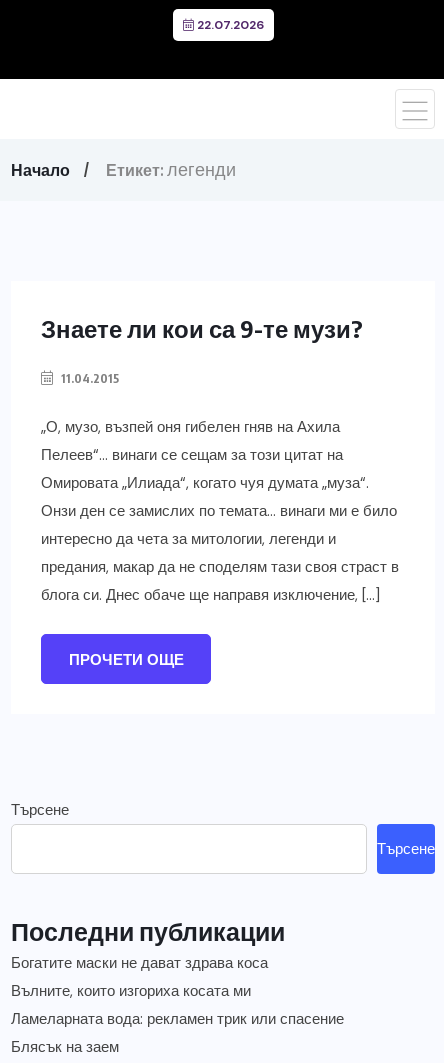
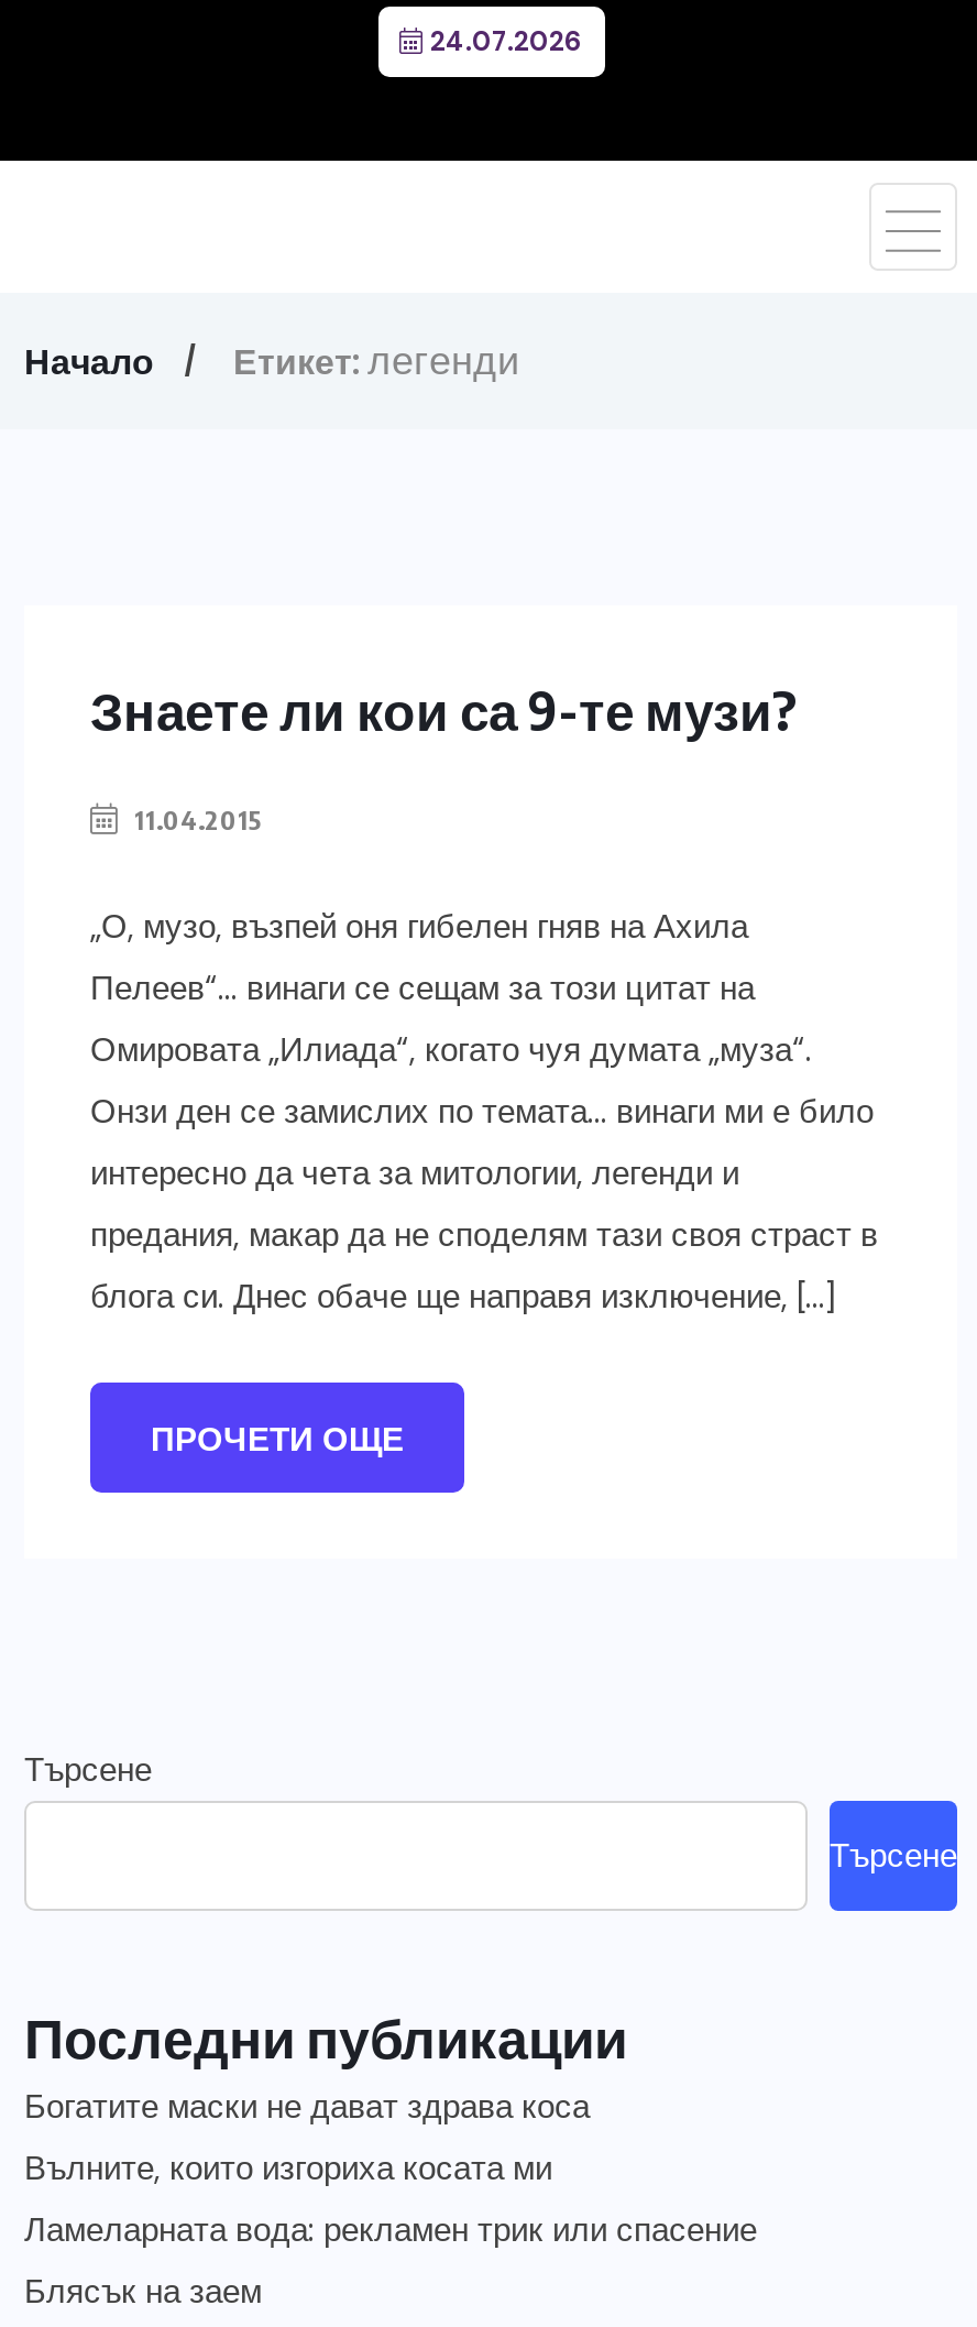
- 22.07.2026
+ 24.07.2026
